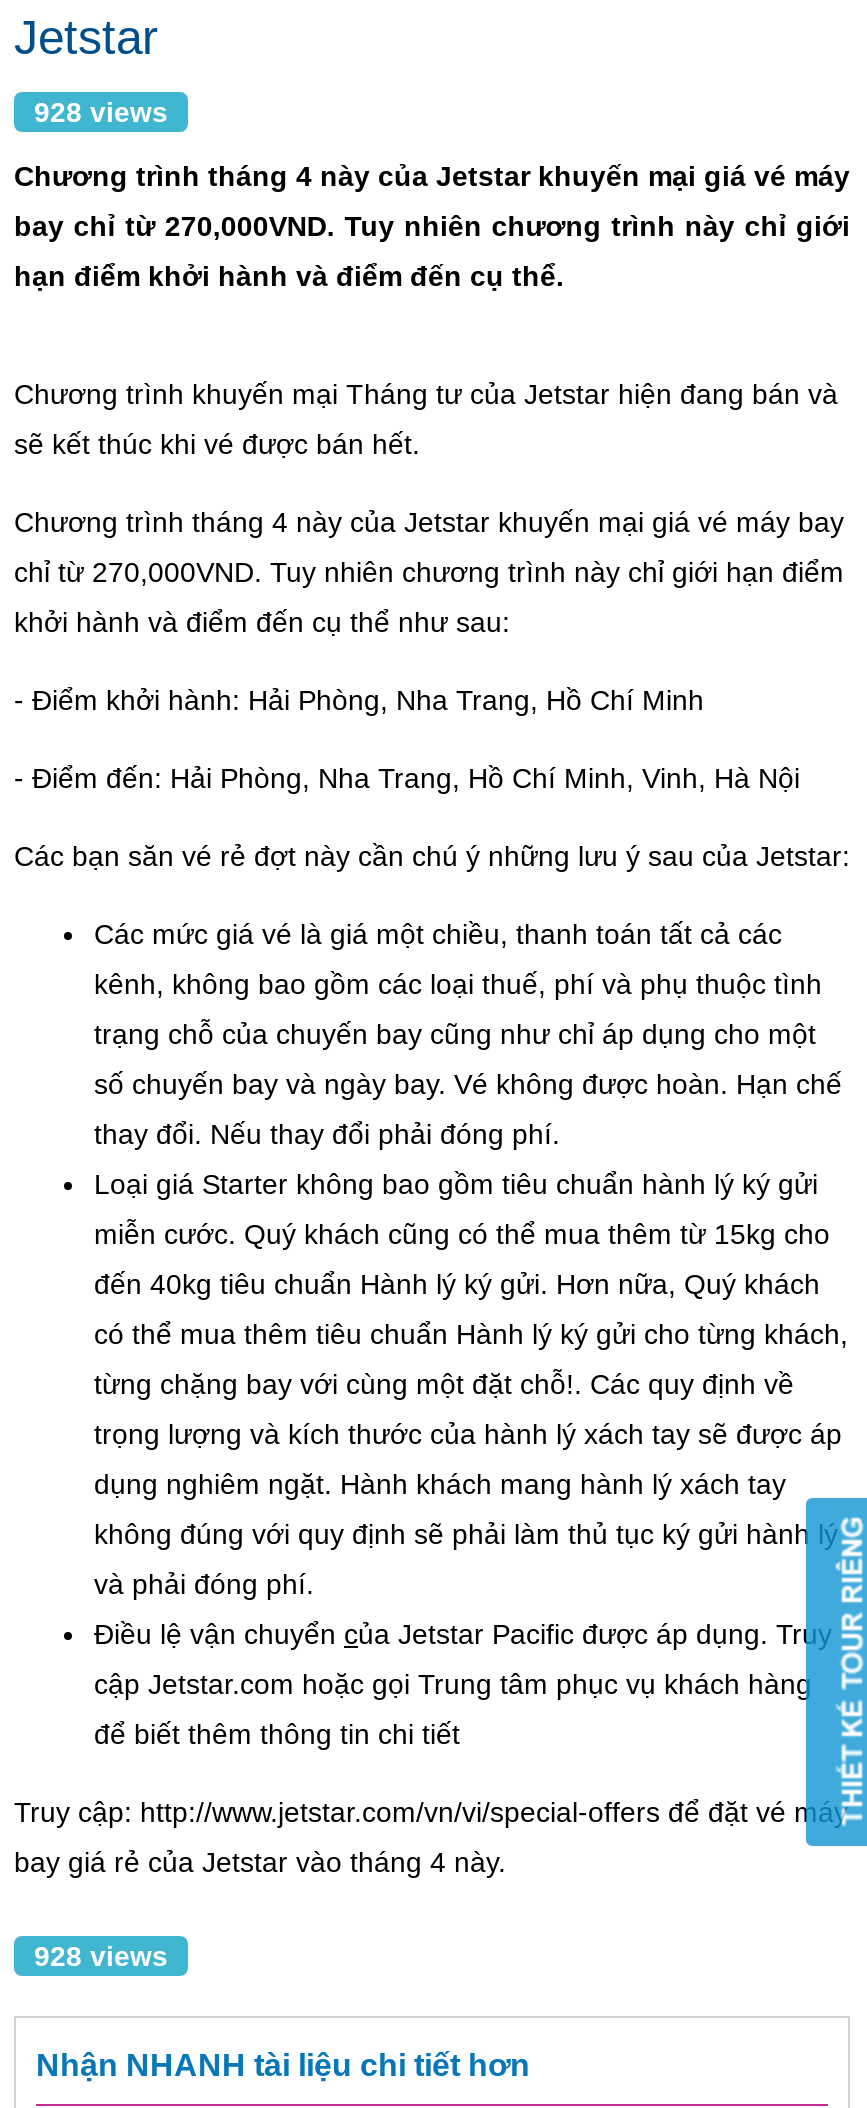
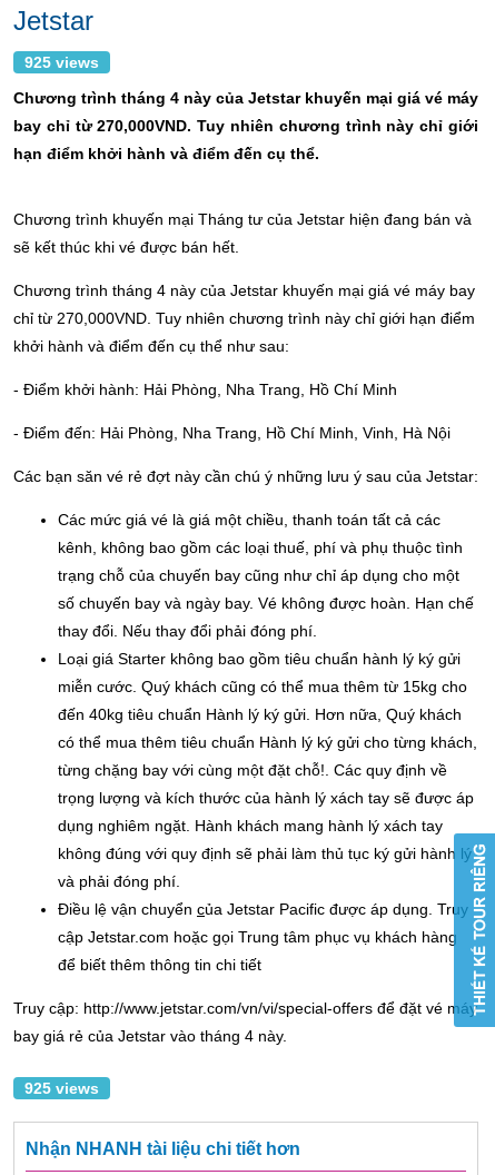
- 928 views
+ 925 views

- 928 views
+ 925 views
